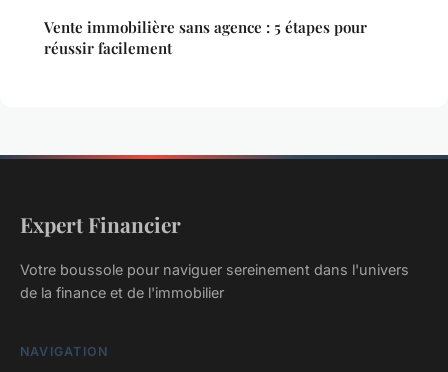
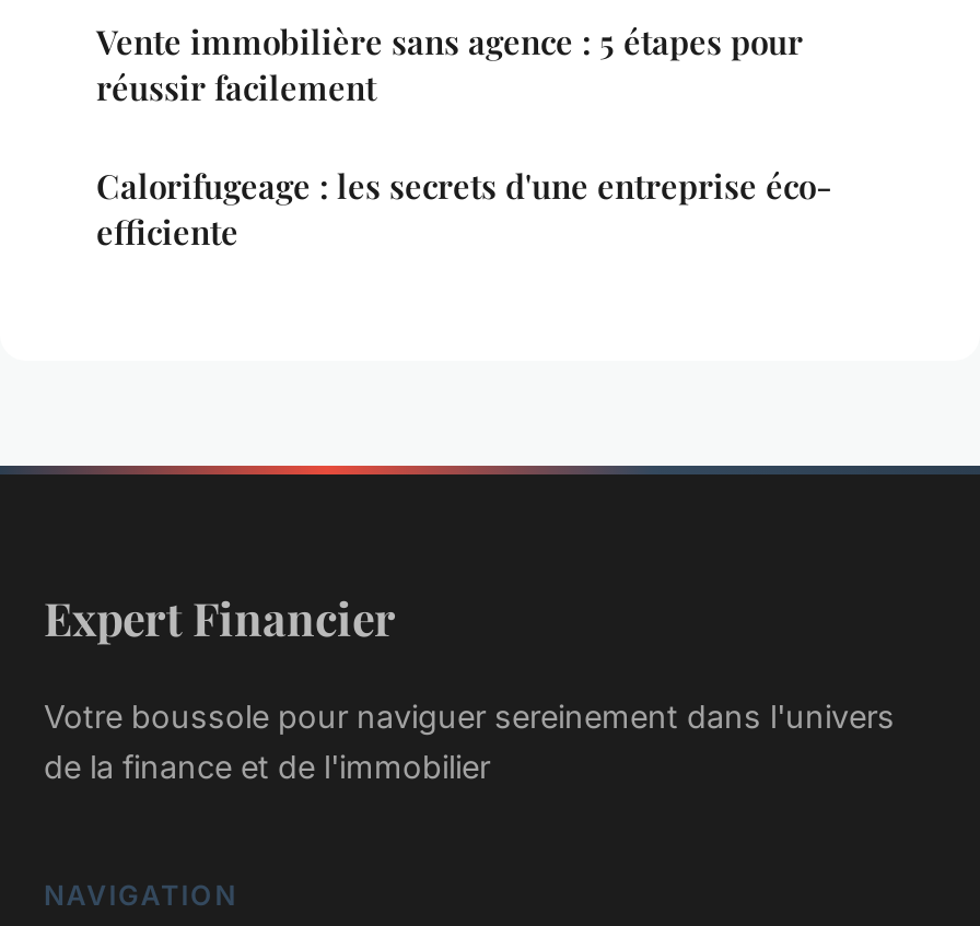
+ Calorifugeage : les secrets d'une entreprise éco-
+ efficiente
